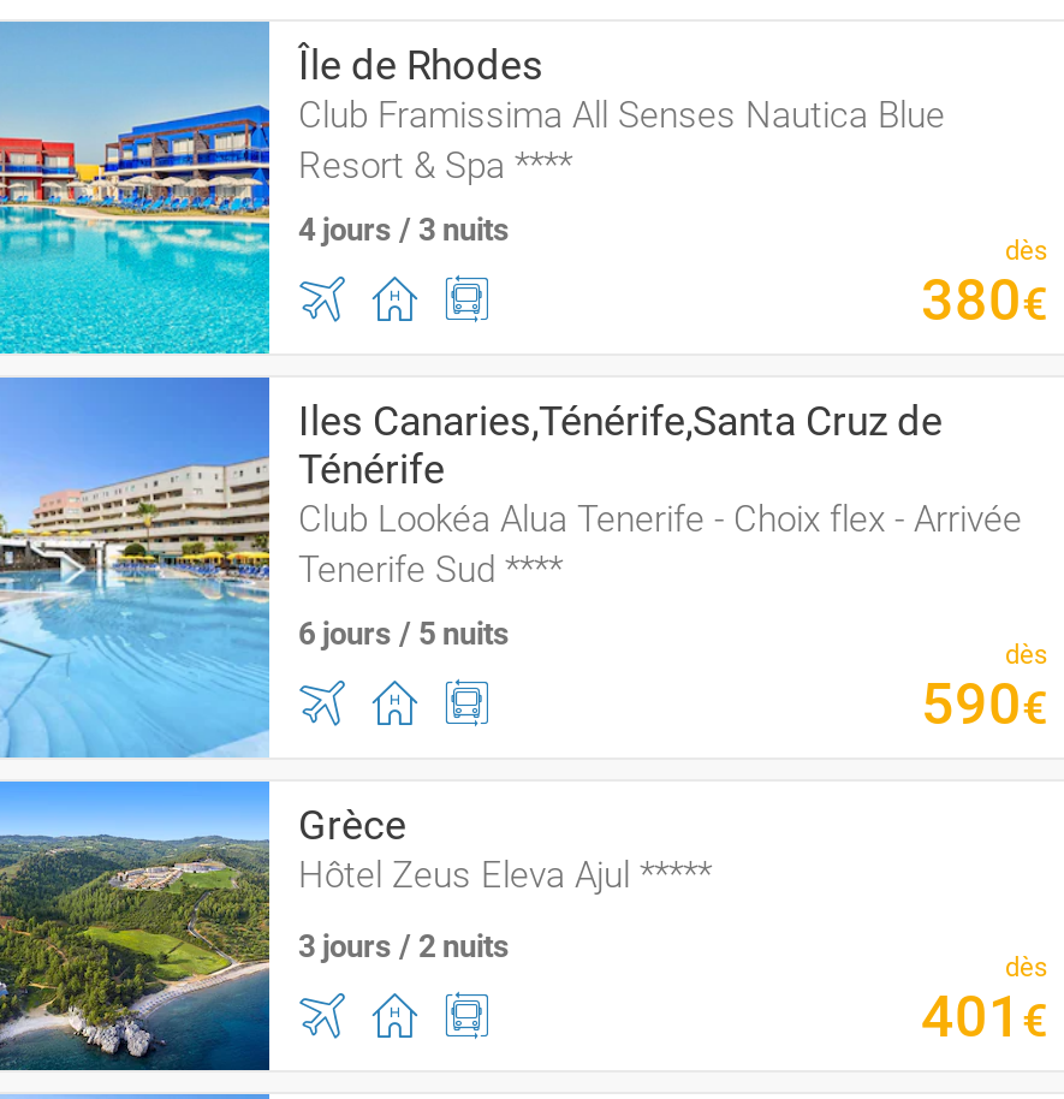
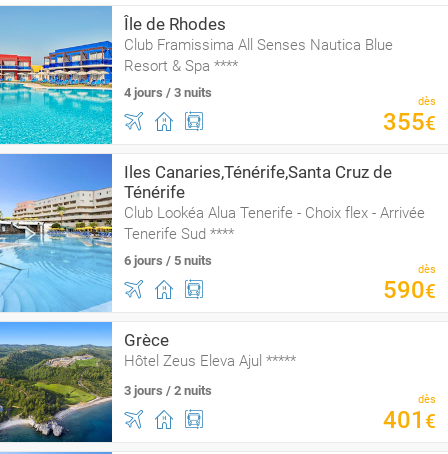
- 380€
+ 355€
